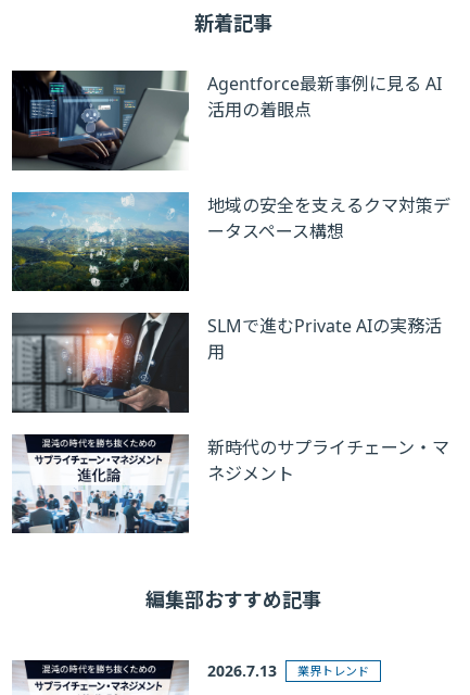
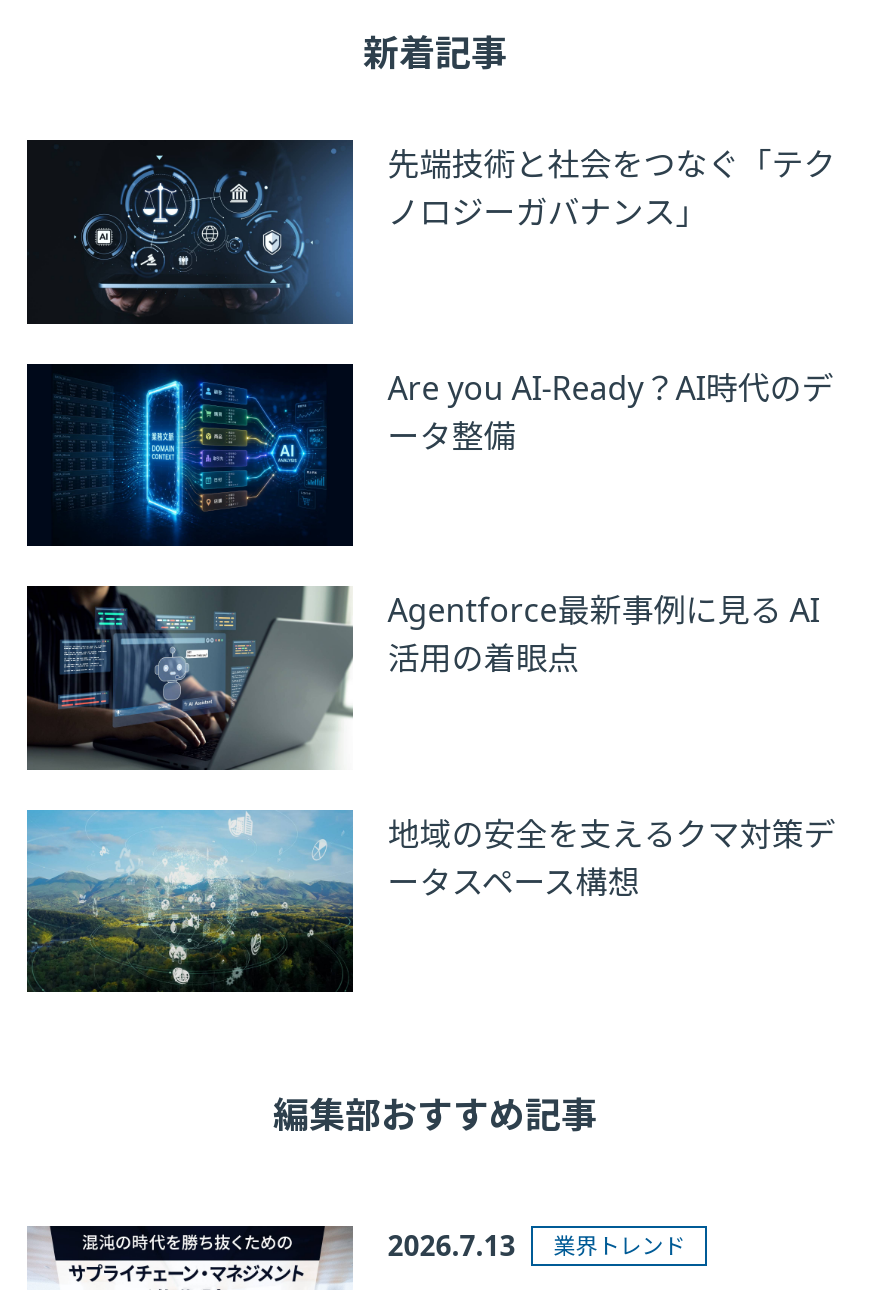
+ [image]
+ Are you AI-Ready？AI時代のデ
+ ータ整備

+ [image]
+ 先端技術と社会をつなぐ「テク
+ ノロジーガバナンス」

moved down: [image] | Agentforce最新事例に見る AI | 活用の着眼点 | 地域の安全を支えるクマ対策デ | ータスペース構想

- [image]
- SLMで進むPrivate AIの実務活
- 用

- [image]
- 新時代のサプライチェーン・マ
- ネジメント
